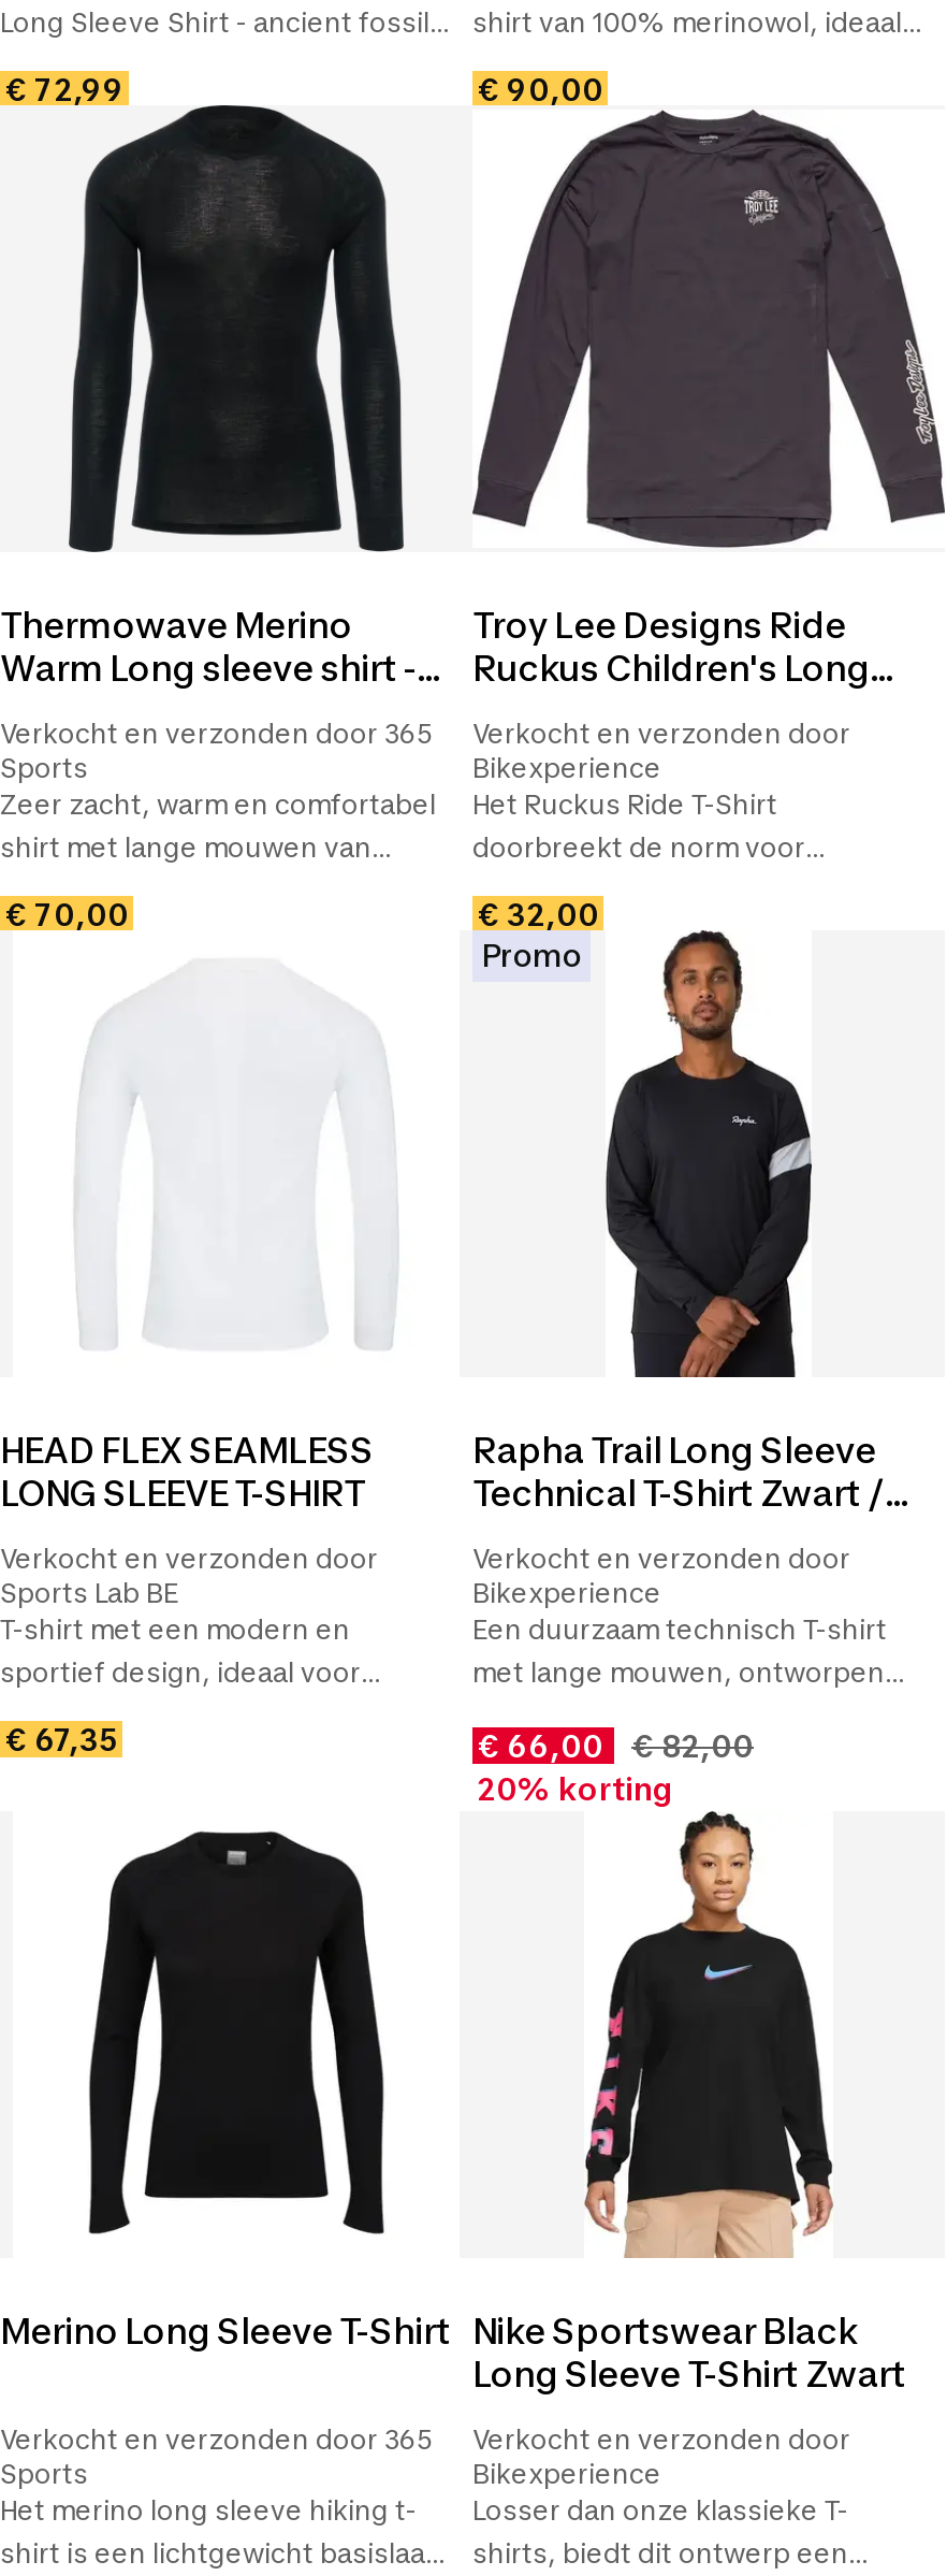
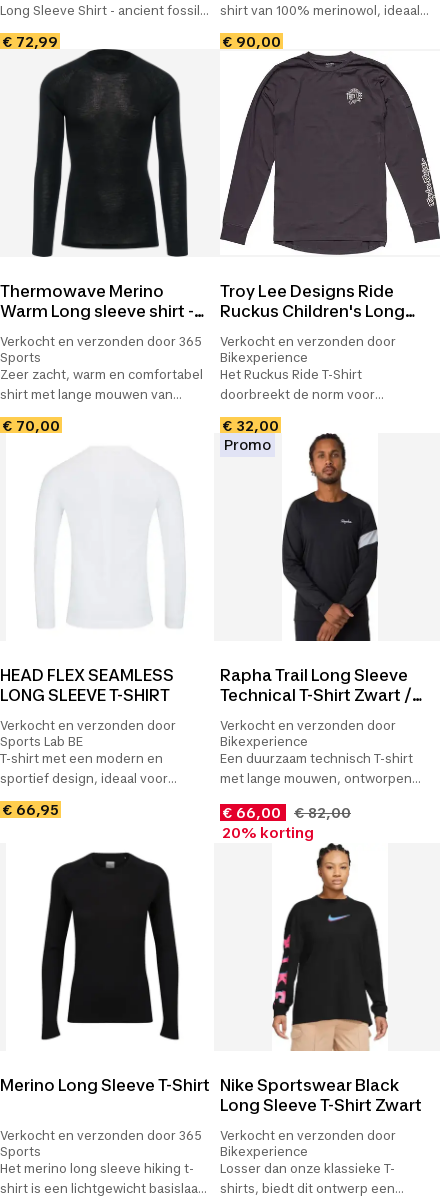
- € 67,35
+ € 66,95
